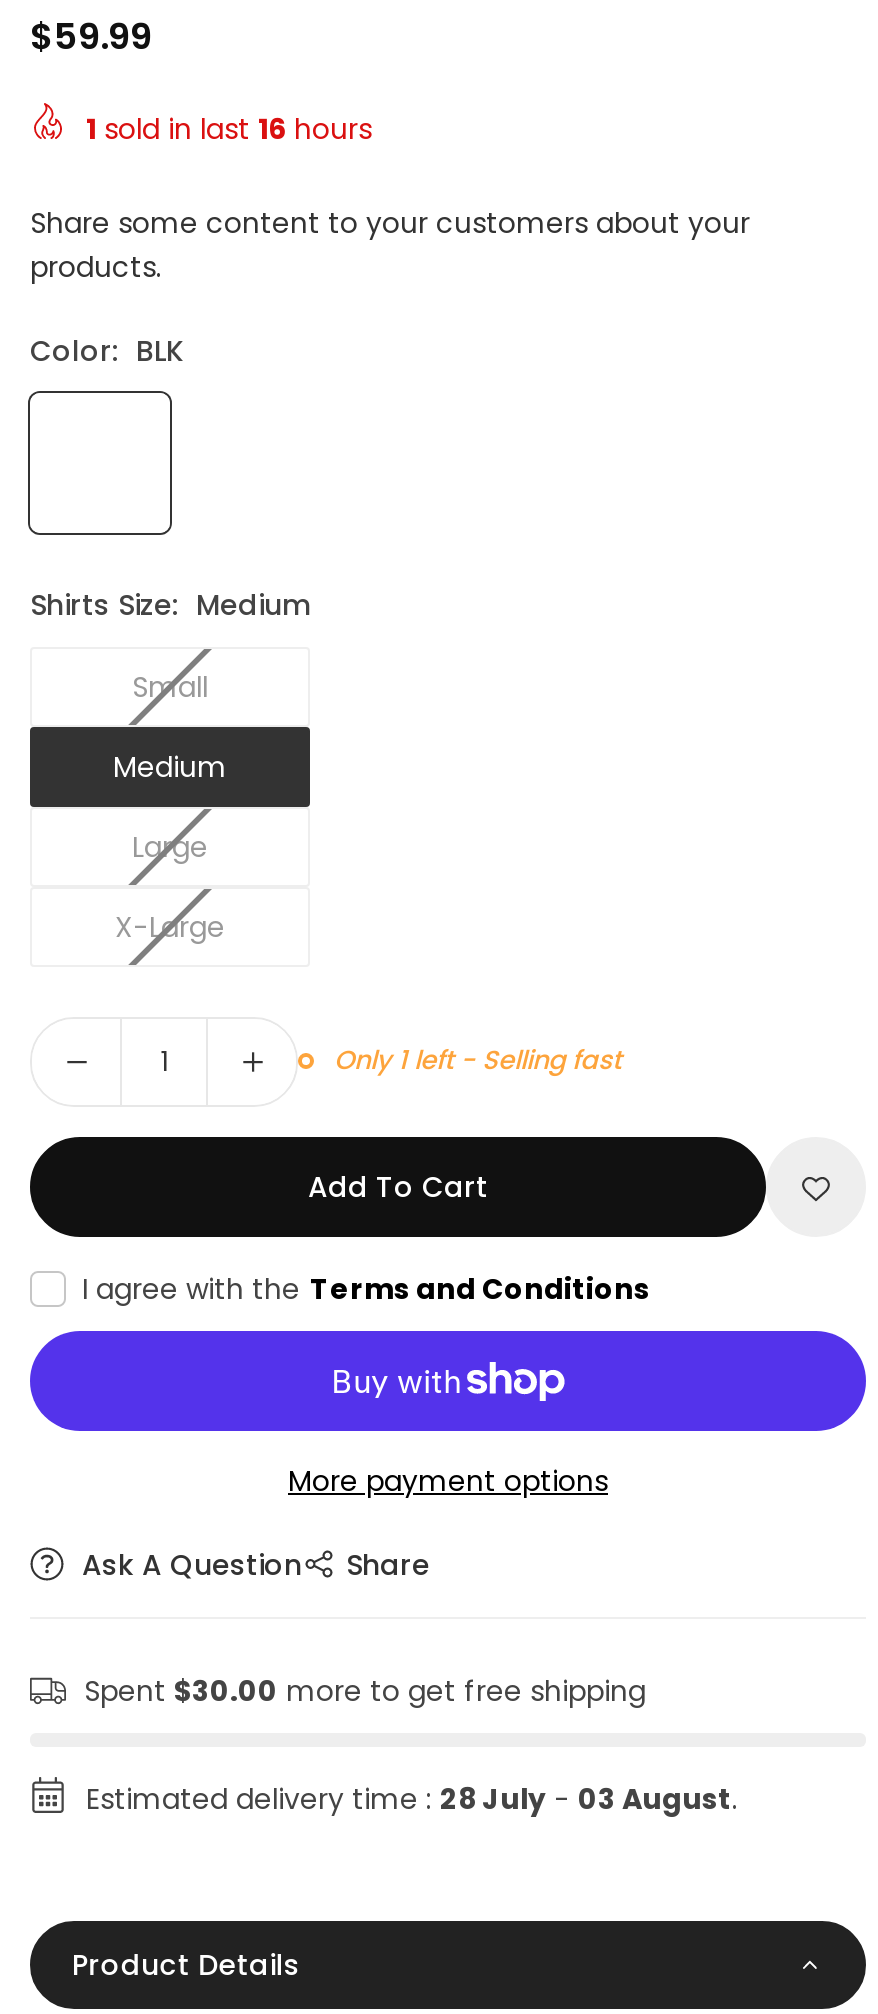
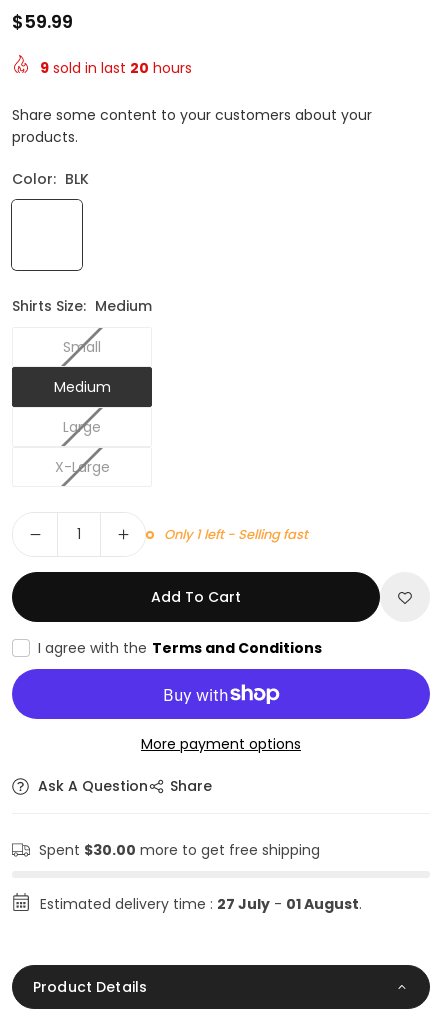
- 1 sold in last 16 hours
+ 9 sold in last 20 hours

- Estimated delivery time : 28 July - 03 August.
+ Estimated delivery time : 27 July - 01 August.
